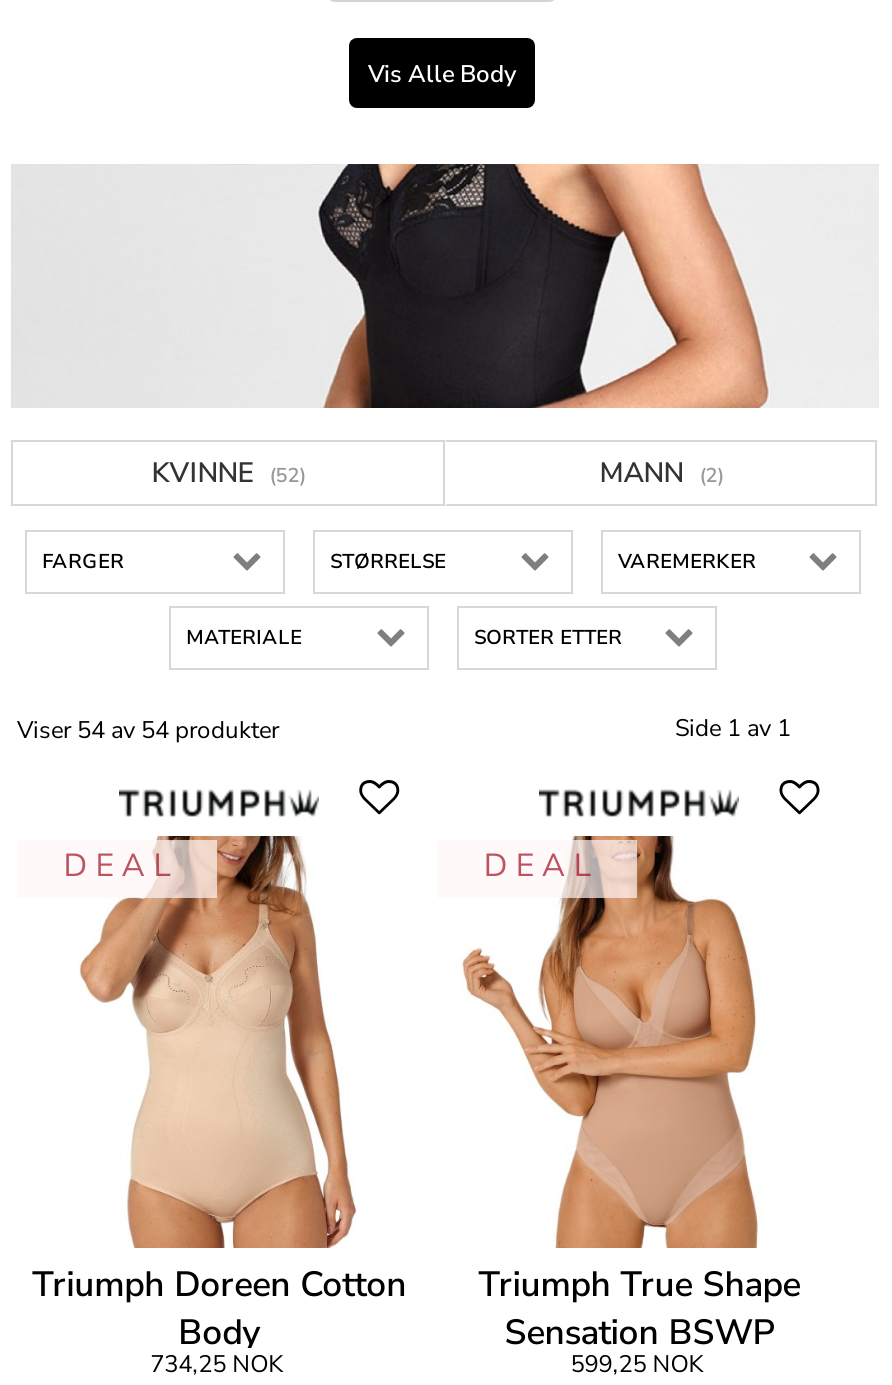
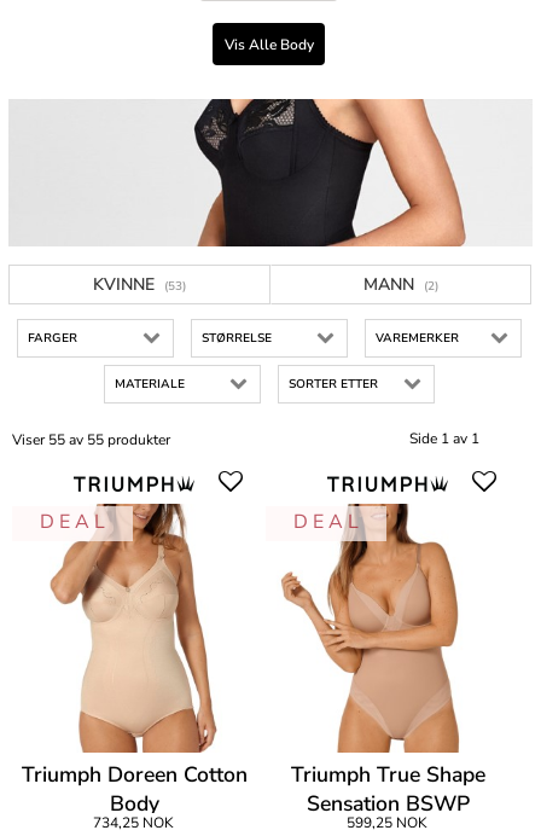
- KVINNE (52)
+ KVINNE (53)

- Viser 54 av 54 produkter
+ Viser 55 av 55 produkter
